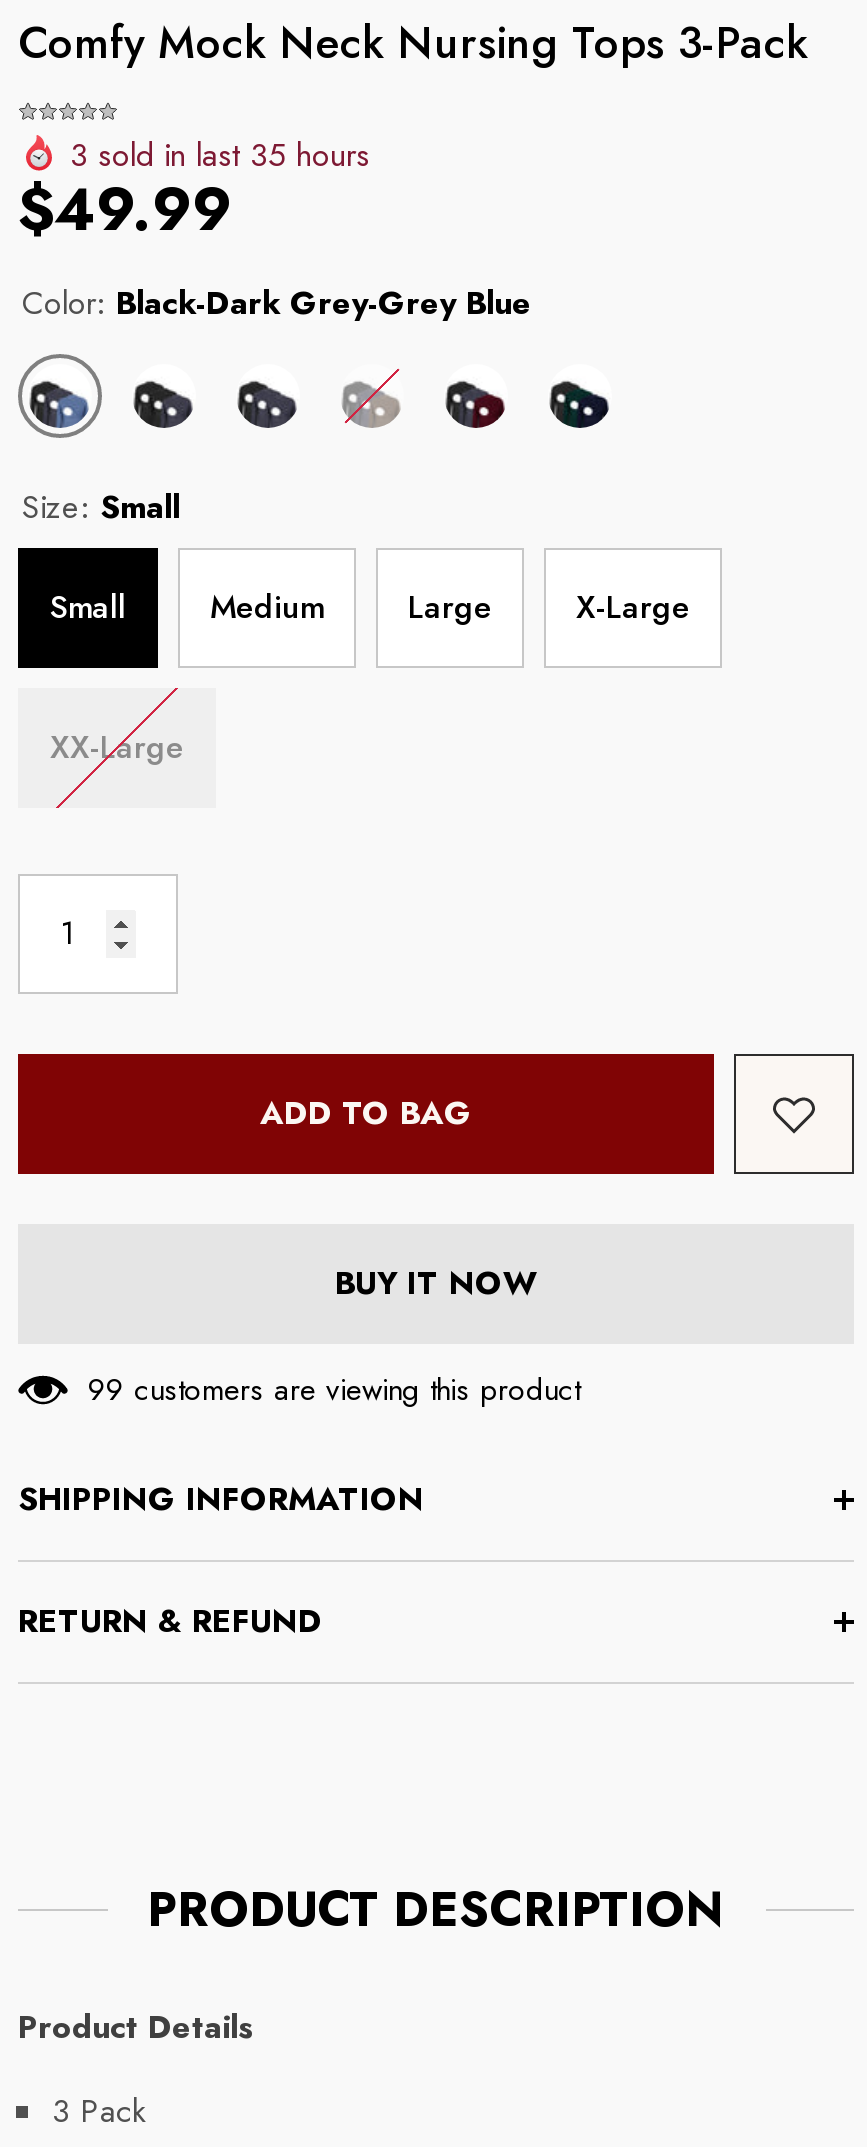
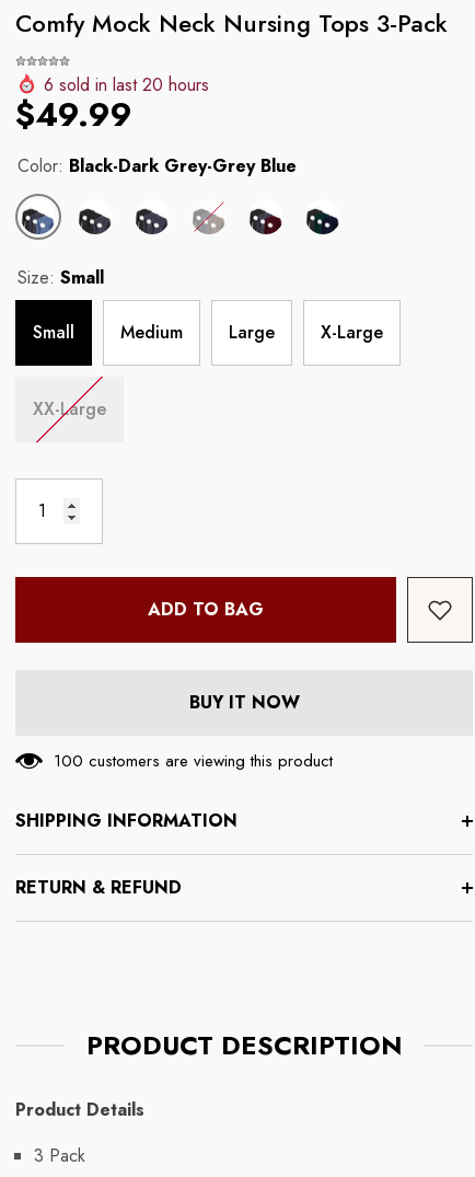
- 3 sold in last 35 hours
+ 6 sold in last 20 hours

- 99 customers are viewing this product
+ 100 customers are viewing this product
